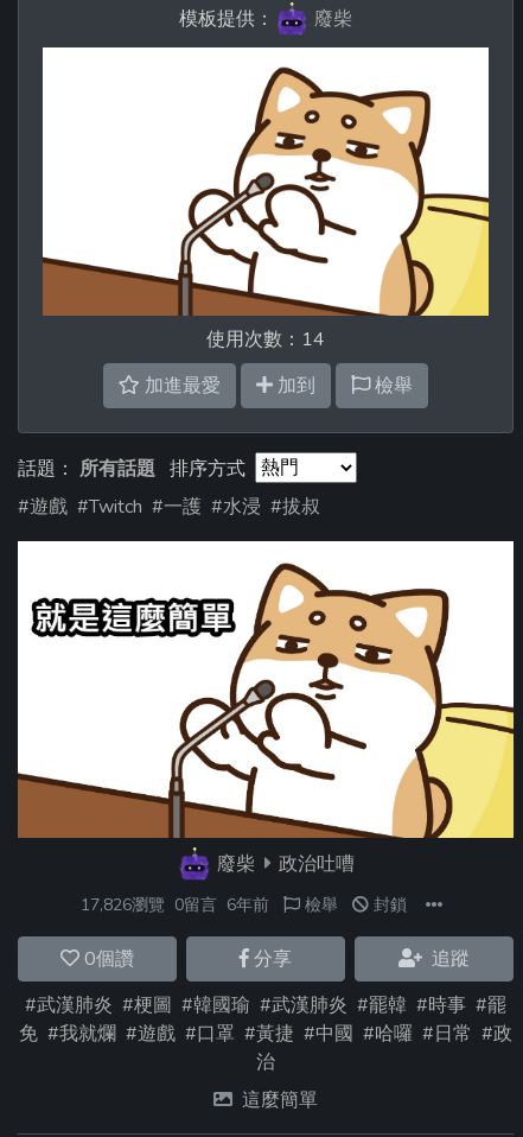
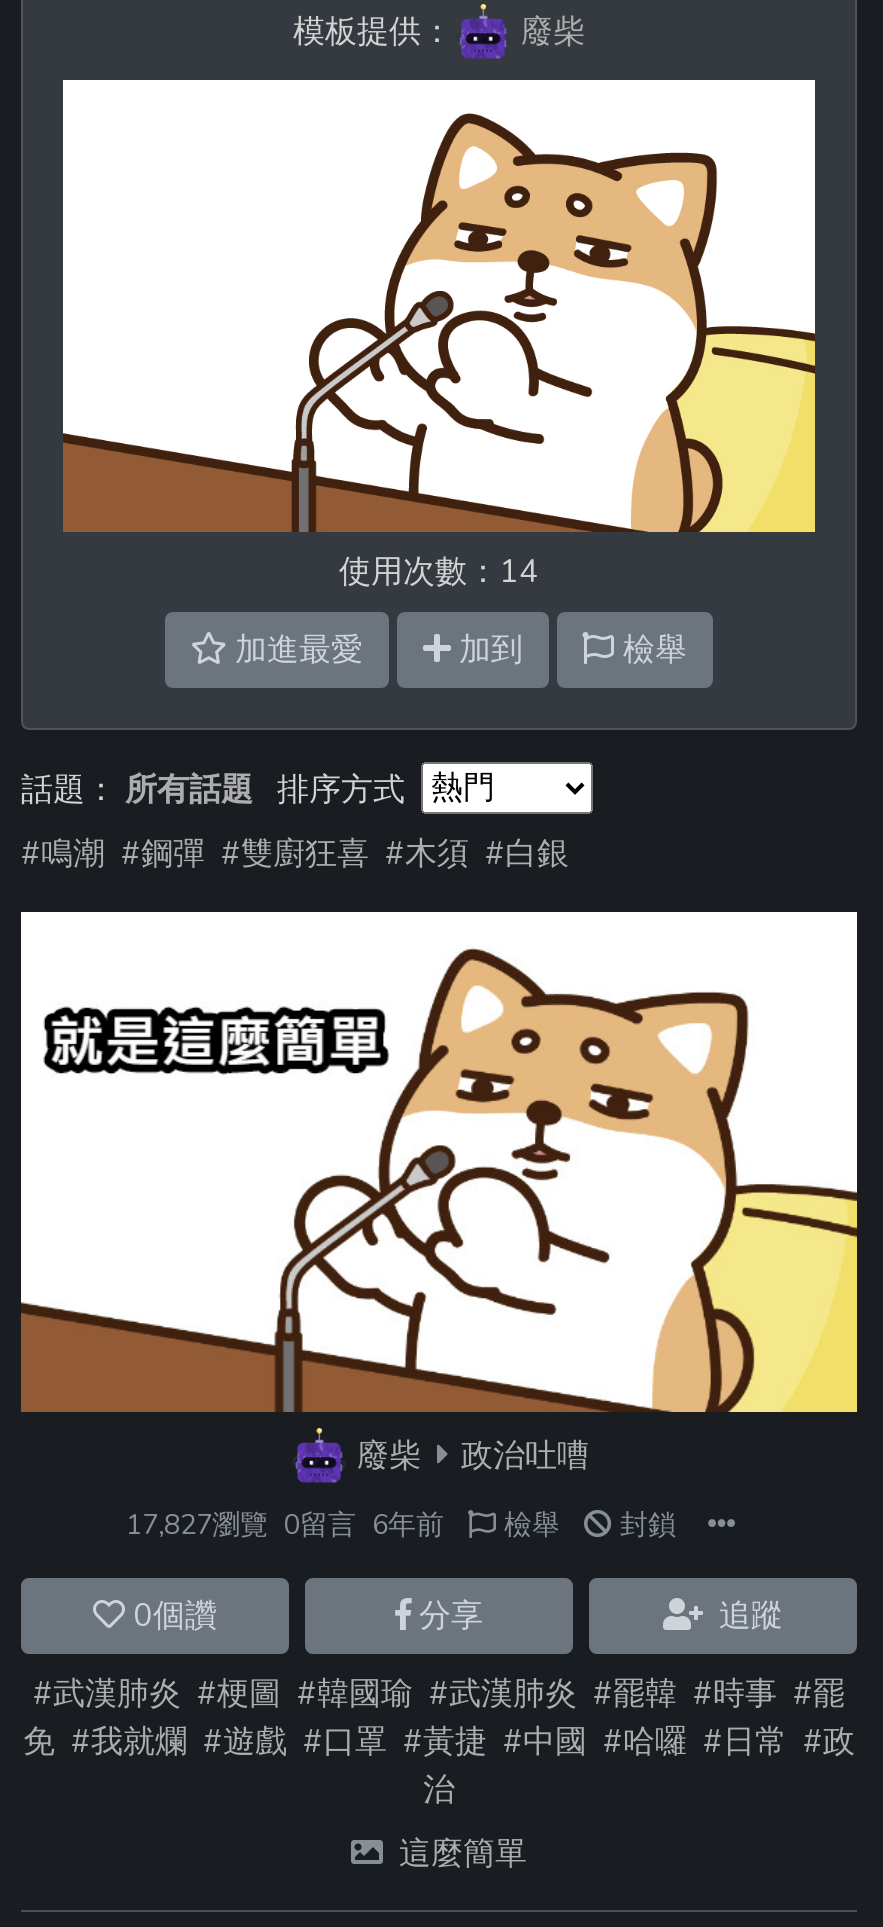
- #遊戲 #Twitch #一護 #水浸 #拔叔
+ #鳴潮 #鋼彈 #雙廚狂喜 #木須 #白銀

- 17,826瀏覽 0留言 6年前
+ 17,827瀏覽 0留言 6年前
